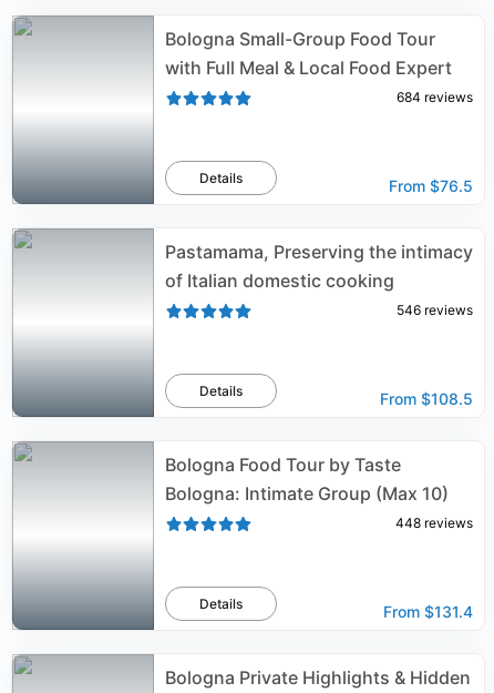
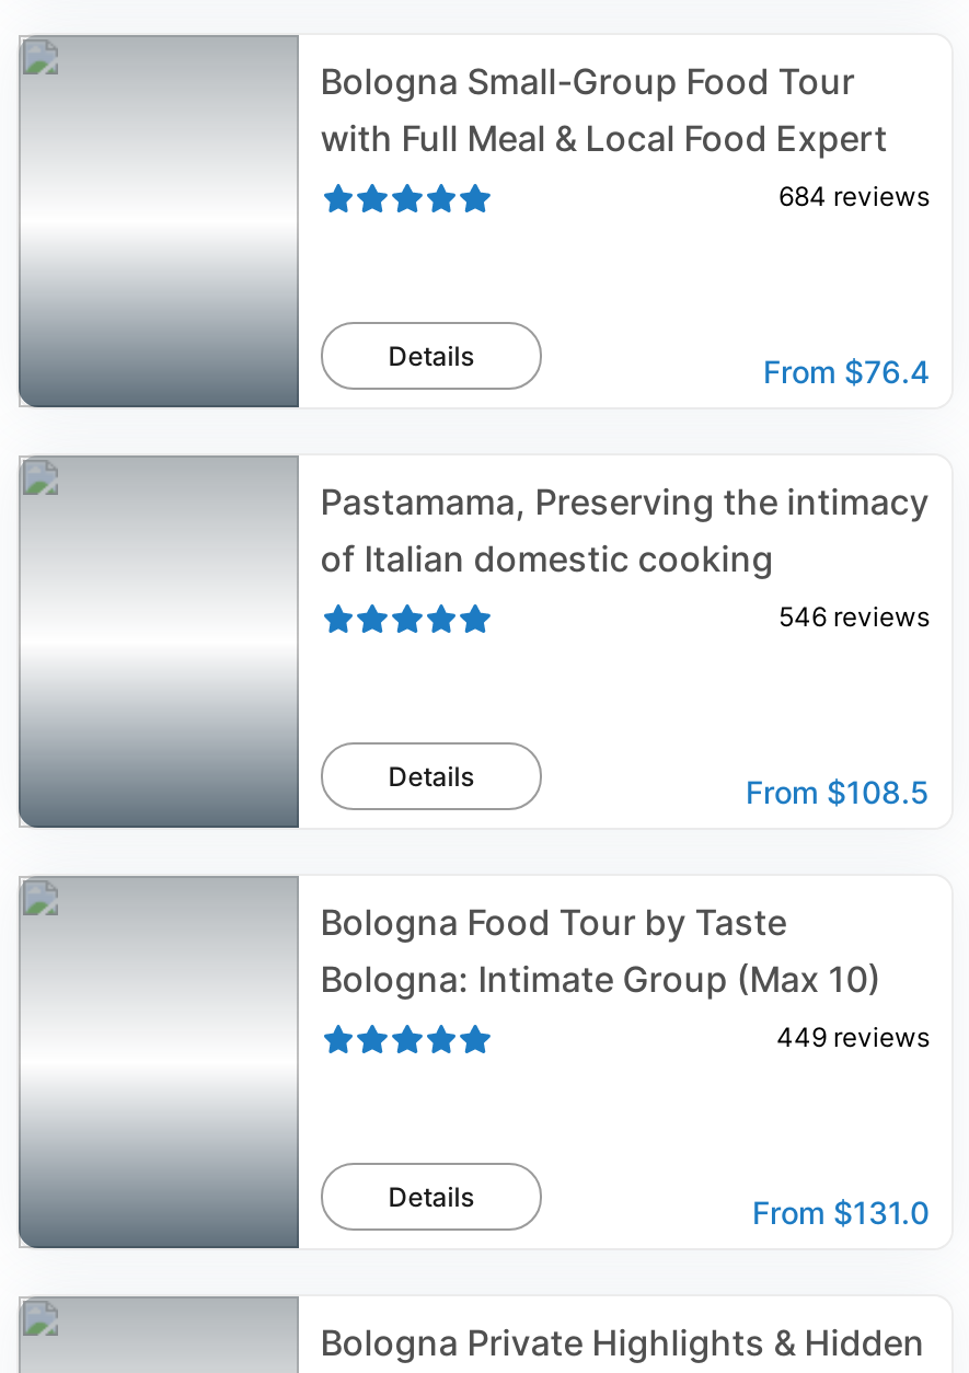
- From $76.5
+ From $76.4

- 448 reviews
+ 449 reviews

- From $131.4
+ From $131.0
